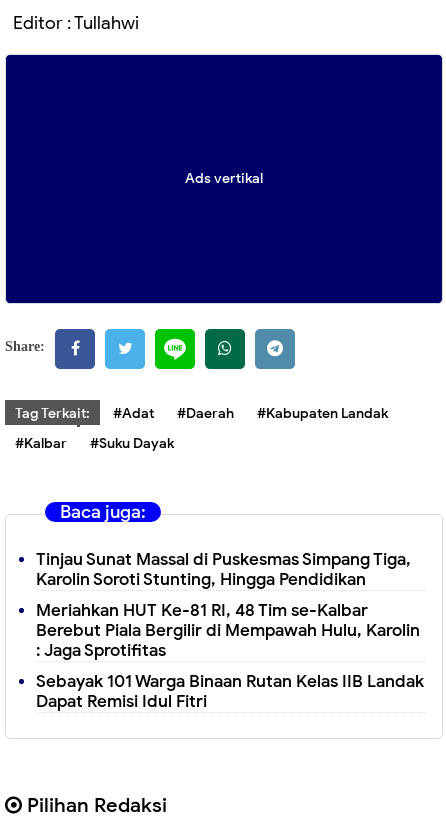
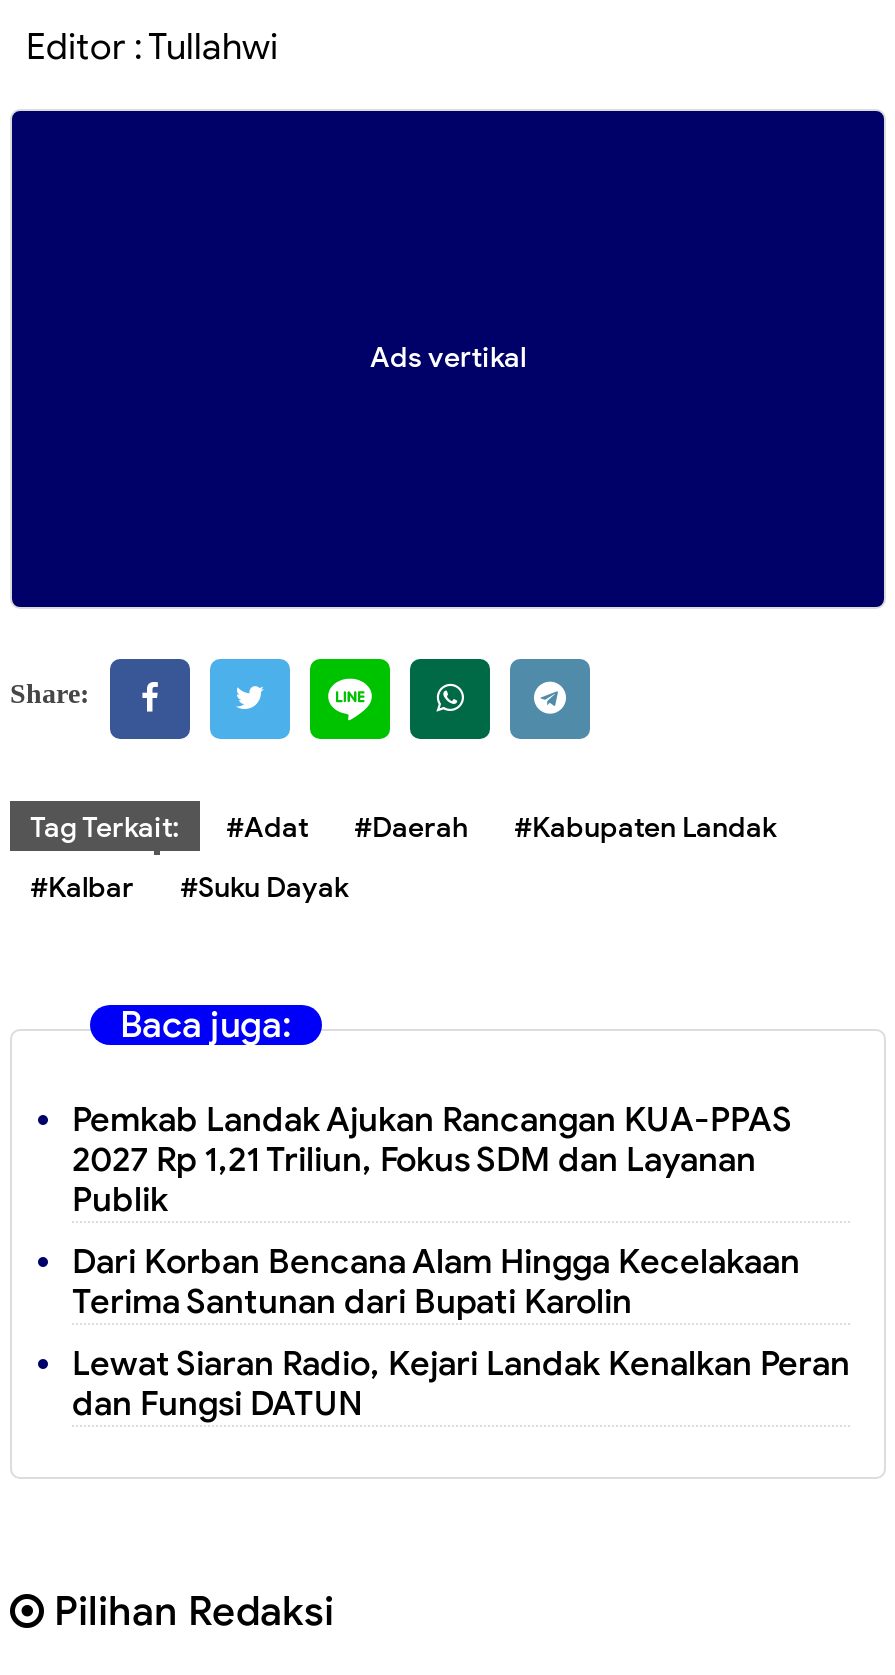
- Tinjau Sunat Massal di Puskesmas Simpang Tiga,
- Karolin Soroti Stunting, Hingga Pendidikan
+ Pemkab Landak Ajukan Rancangan KUA-PPAS
+ 2027 Rp 1,21 Triliun, Fokus SDM dan Layanan
+ Publik

- Meriahkan HUT Ke-81 RI, 48 Tim se-Kalbar
- Berebut Piala Bergilir di Mempawah Hulu, Karolin
- : Jaga Sprotifitas
+ Dari Korban Bencana Alam Hingga Kecelakaan
+ Terima Santunan dari Bupati Karolin

- Sebayak 101 Warga Binaan Rutan Kelas IIB Landak
- Dapat Remisi Idul Fitri
+ Lewat Siaran Radio, Kejari Landak Kenalkan Peran
+ dan Fungsi DATUN
